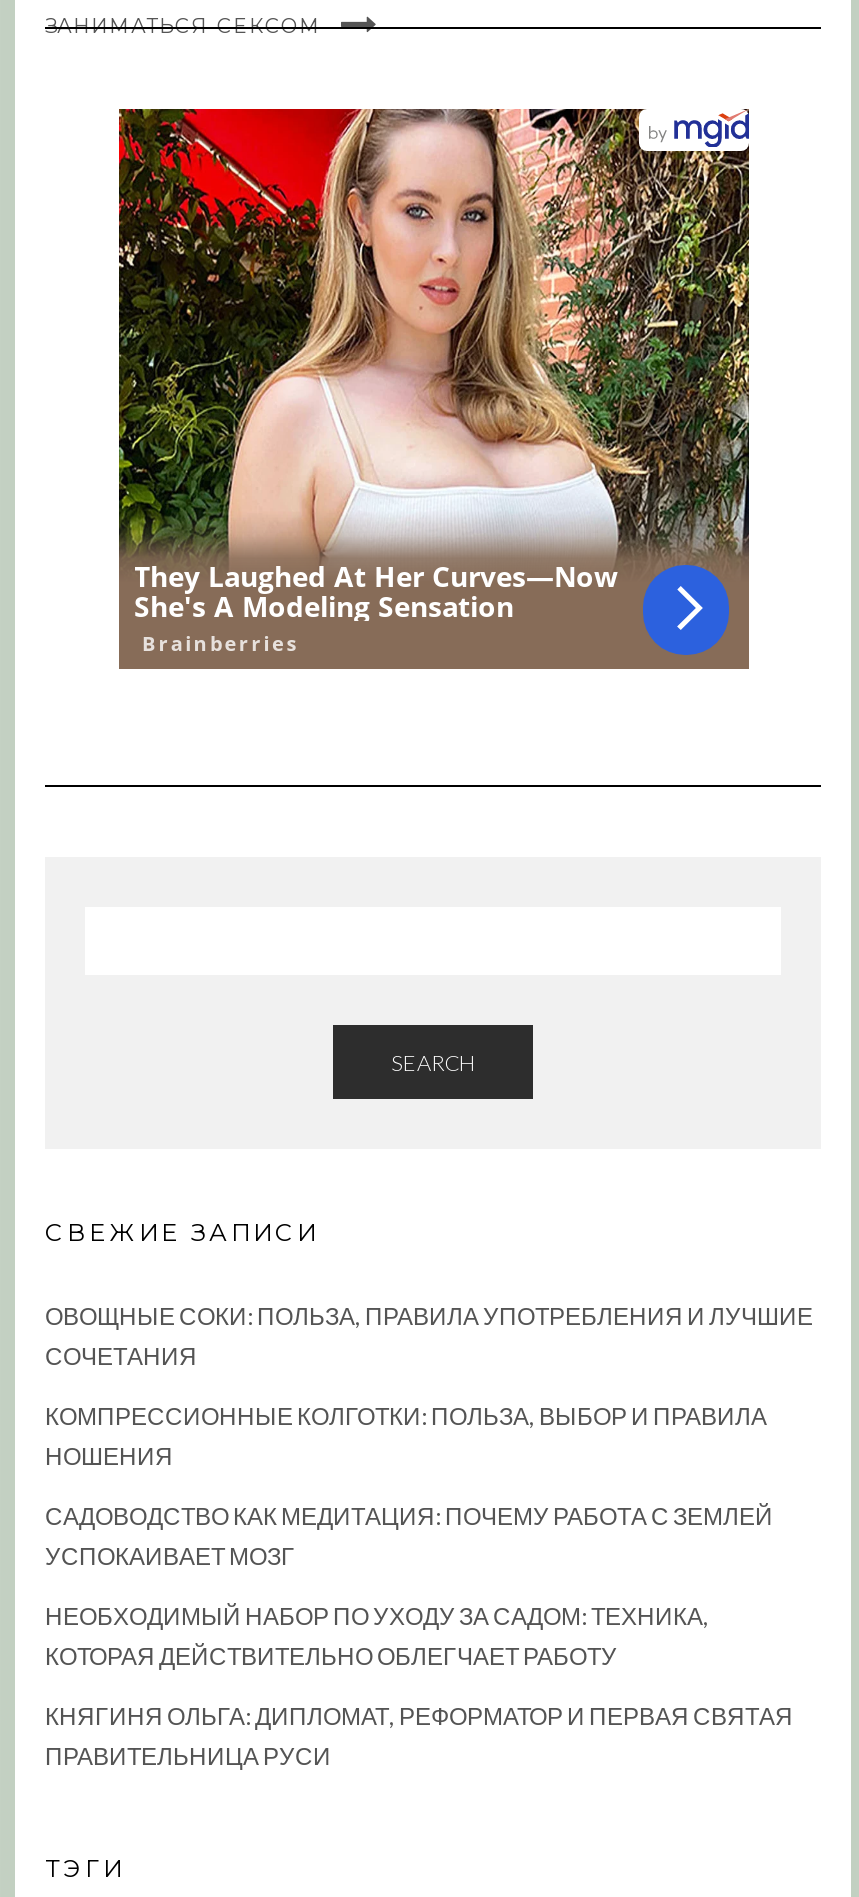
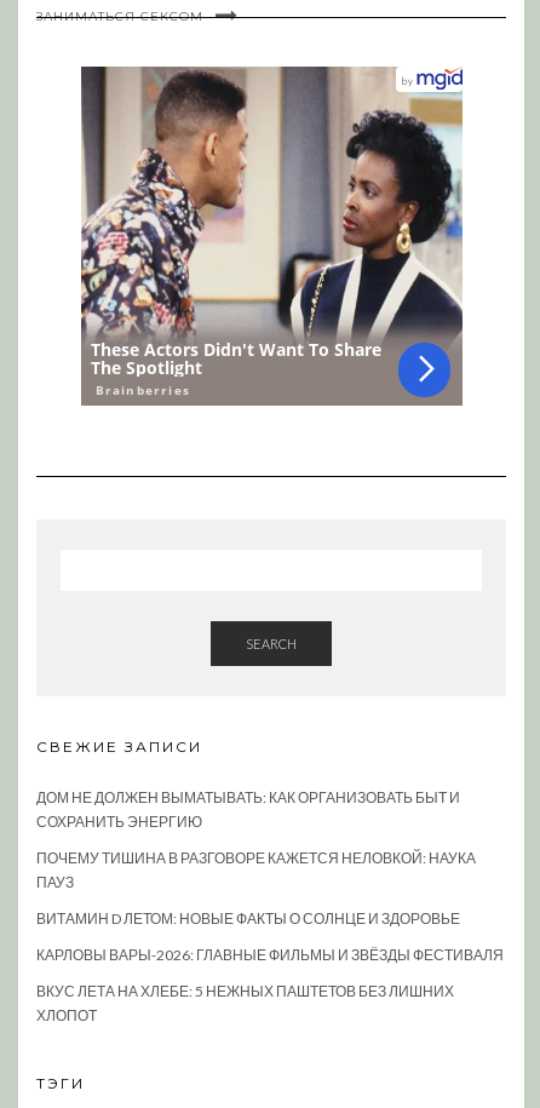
- [image]
+ [image]

- ОВОЩНЫЕ СОКИ: ПОЛЬЗА, ПРАВИЛА УПОТРЕБЛЕНИЯ И ЛУЧШИЕ
- СОЧЕТАНИЯ
+ ДОМ НЕ ДОЛЖЕН ВЫМАТЫВАТЬ: КАК ОРГАНИЗОВАТЬ БЫТ И
+ СОХРАНИТЬ ЭНЕРГИЮ

- КОМПРЕССИОННЫЕ КОЛГОТКИ: ПОЛЬЗА, ВЫБОР И ПРАВИЛА
- НОШЕНИЯ
+ ПОЧЕМУ ТИШИНА В РАЗГОВОРЕ КАЖЕТСЯ НЕЛОВКОЙ: НАУКА
+ ПАУЗ

- САДОВОДСТВО КАК МЕДИТАЦИЯ: ПОЧЕМУ РАБОТА С ЗЕМЛЕЙ
- УСПОКАИВАЕТ МОЗГ
+ ВИТАМИН D ЛЕТОМ: НОВЫЕ ФАКТЫ О СОЛНЦЕ И ЗДОРОВЬЕ

- НЕОБХОДИМЫЙ НАБОР ПО УХОДУ ЗА САДОМ: ТЕХНИКА,
- КОТОРАЯ ДЕЙСТВИТЕЛЬНО ОБЛЕГЧАЕТ РАБОТУ
+ КАРЛОВЫ ВАРЫ-2026: ГЛАВНЫЕ ФИЛЬМЫ И ЗВЁЗДЫ ФЕСТИВАЛЯ

- КНЯГИНЯ ОЛЬГА: ДИПЛОМАТ, РЕФОРМАТОР И ПЕРВАЯ СВЯТАЯ
- ПРАВИТЕЛЬНИЦА РУСИ
+ ВКУС ЛЕТА НА ХЛЕБЕ: 5 НЕЖНЫХ ПАШТЕТОВ БЕЗ ЛИШНИХ
+ ХЛОПОТ
